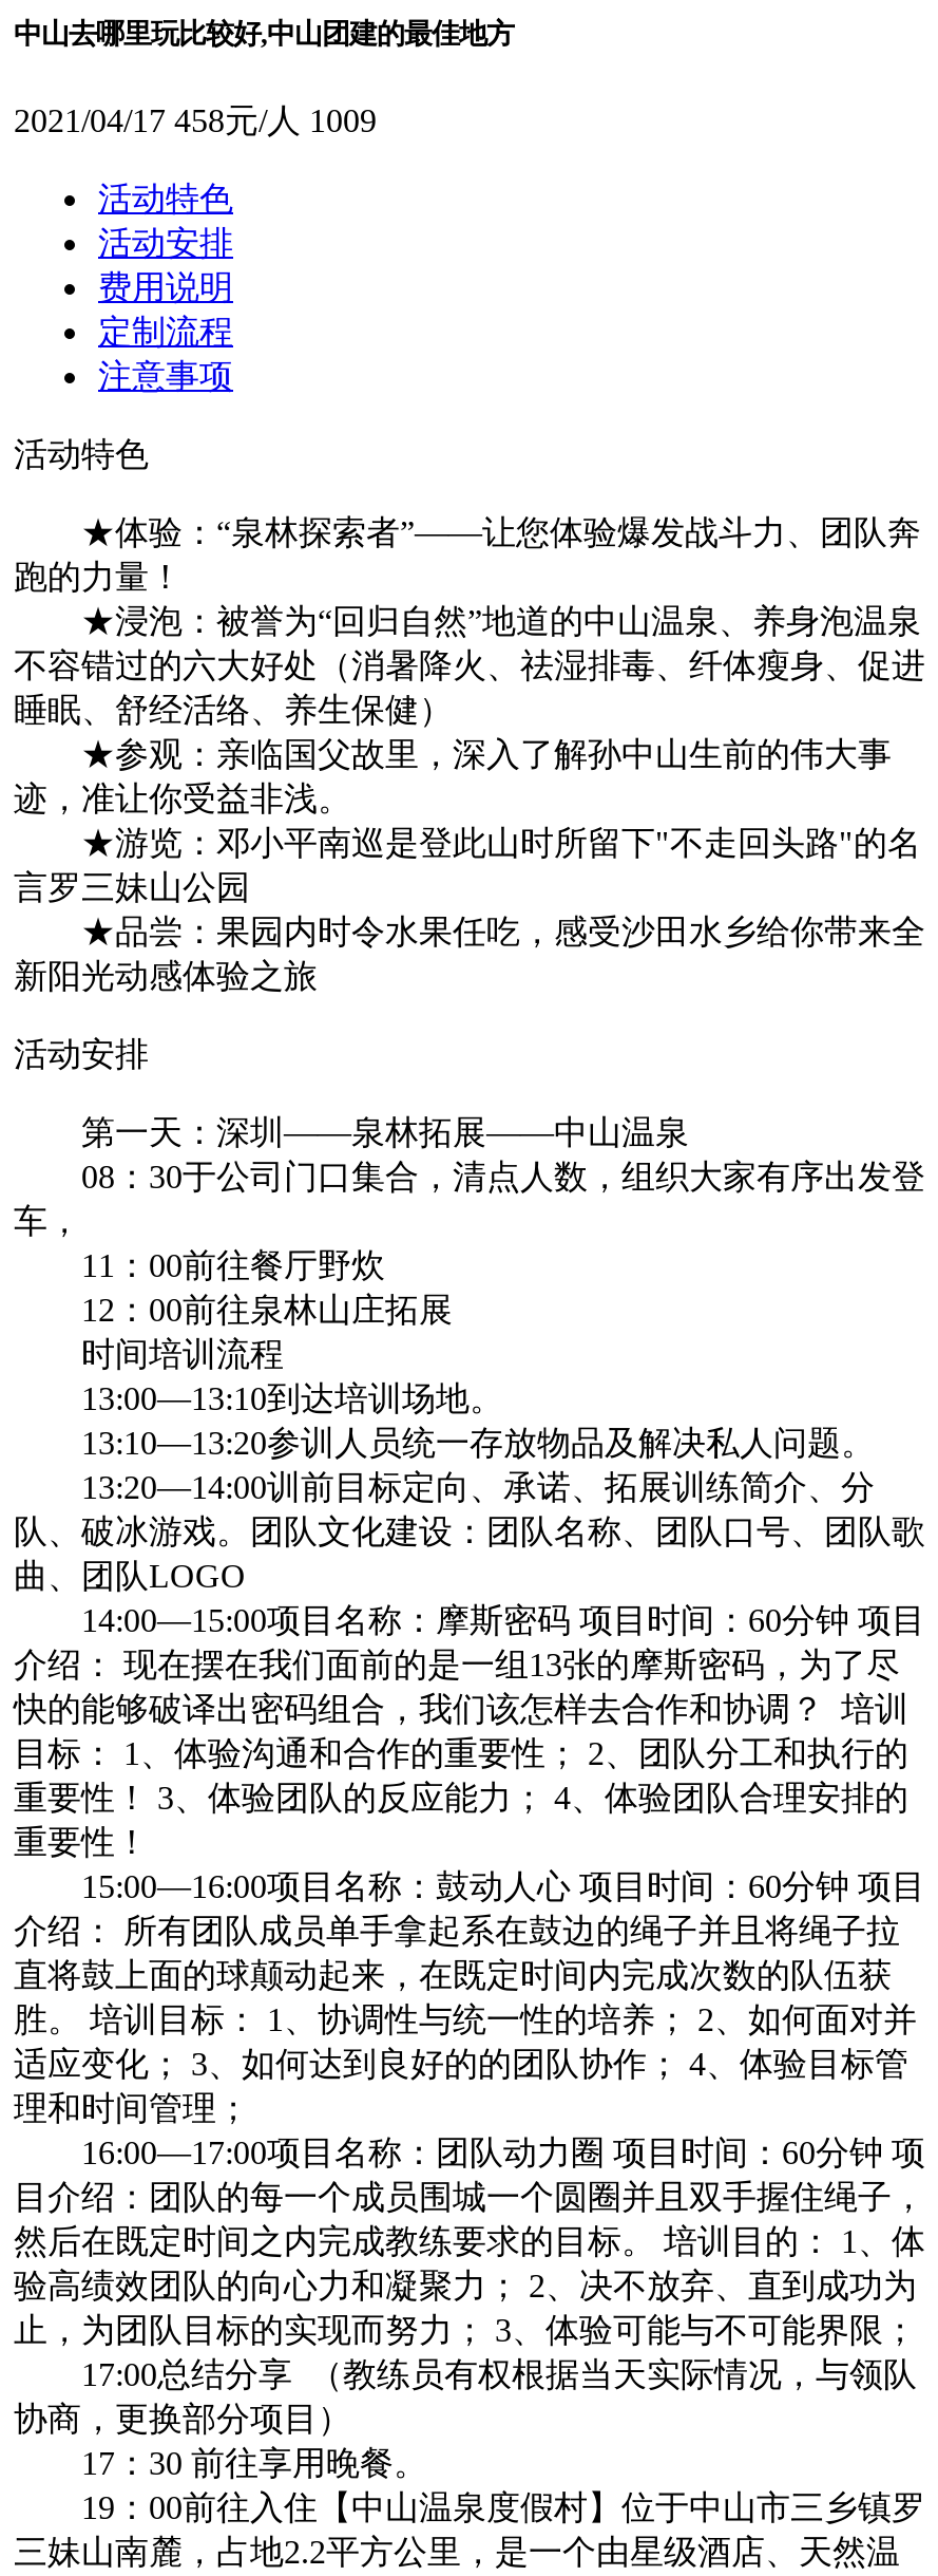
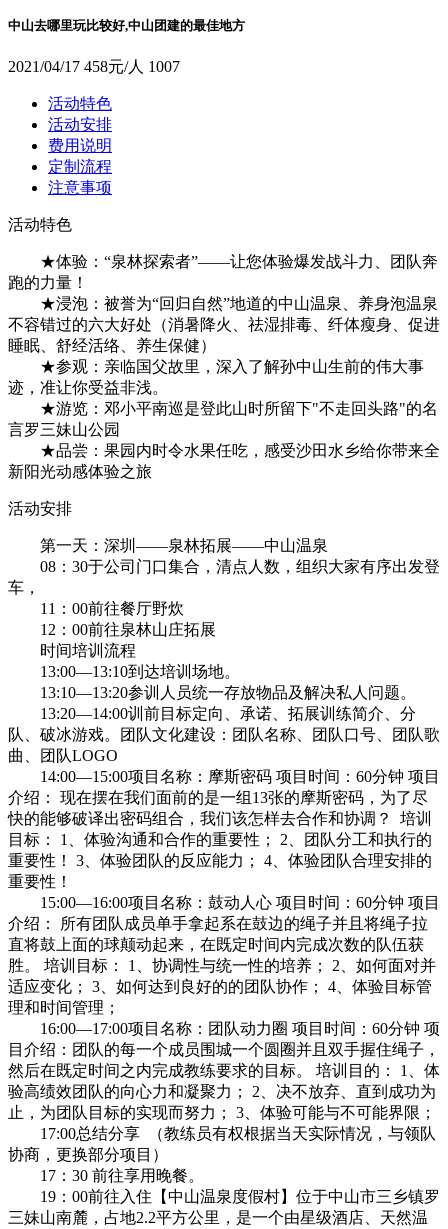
- 2021/04/17 458元/人 1009
+ 2021/04/17 458元/人 1007
